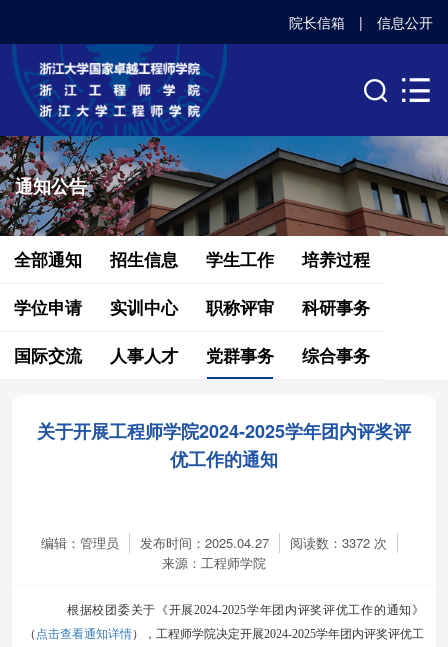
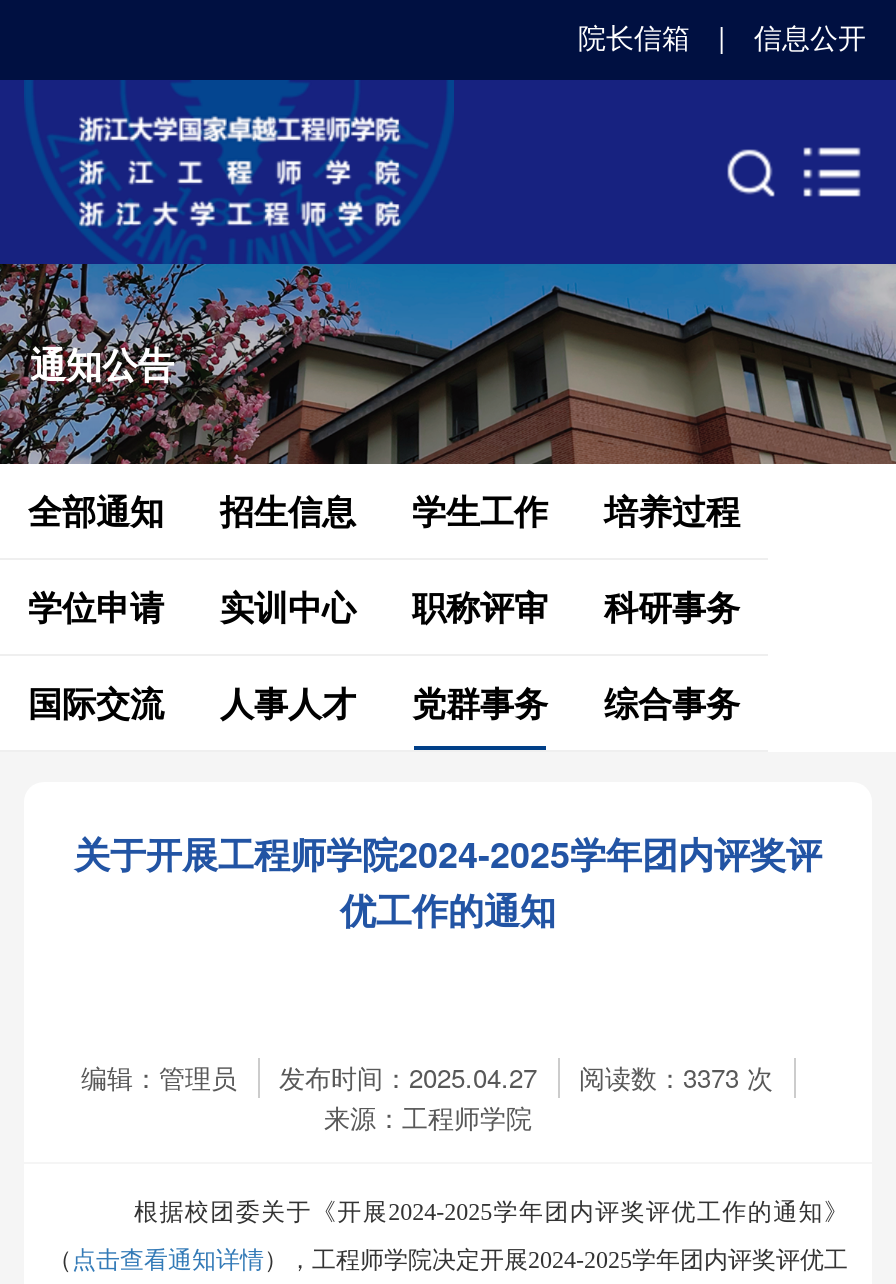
- 编辑：管理员 发布时间：2025.04.27 阅读数：3372次
+ 编辑：管理员 发布时间：2025.04.27 阅读数：3373次
